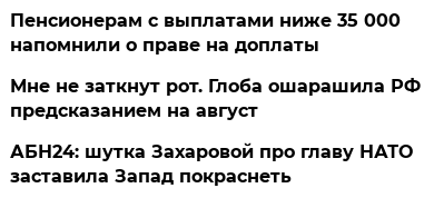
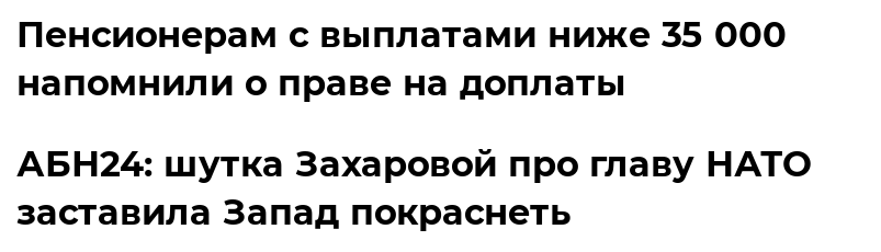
- Мне не заткнут рот. Глоба ошарашила РФ
- предсказанием на август
